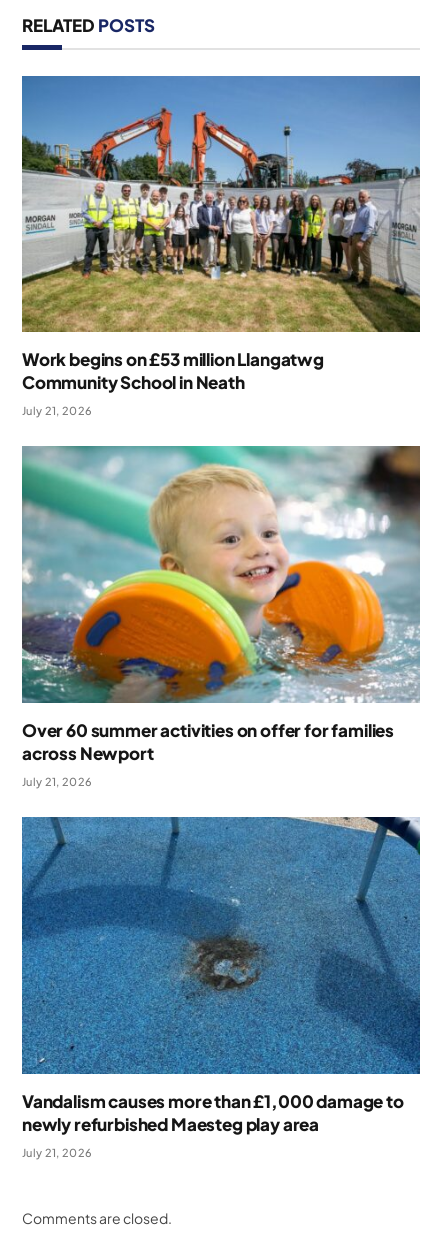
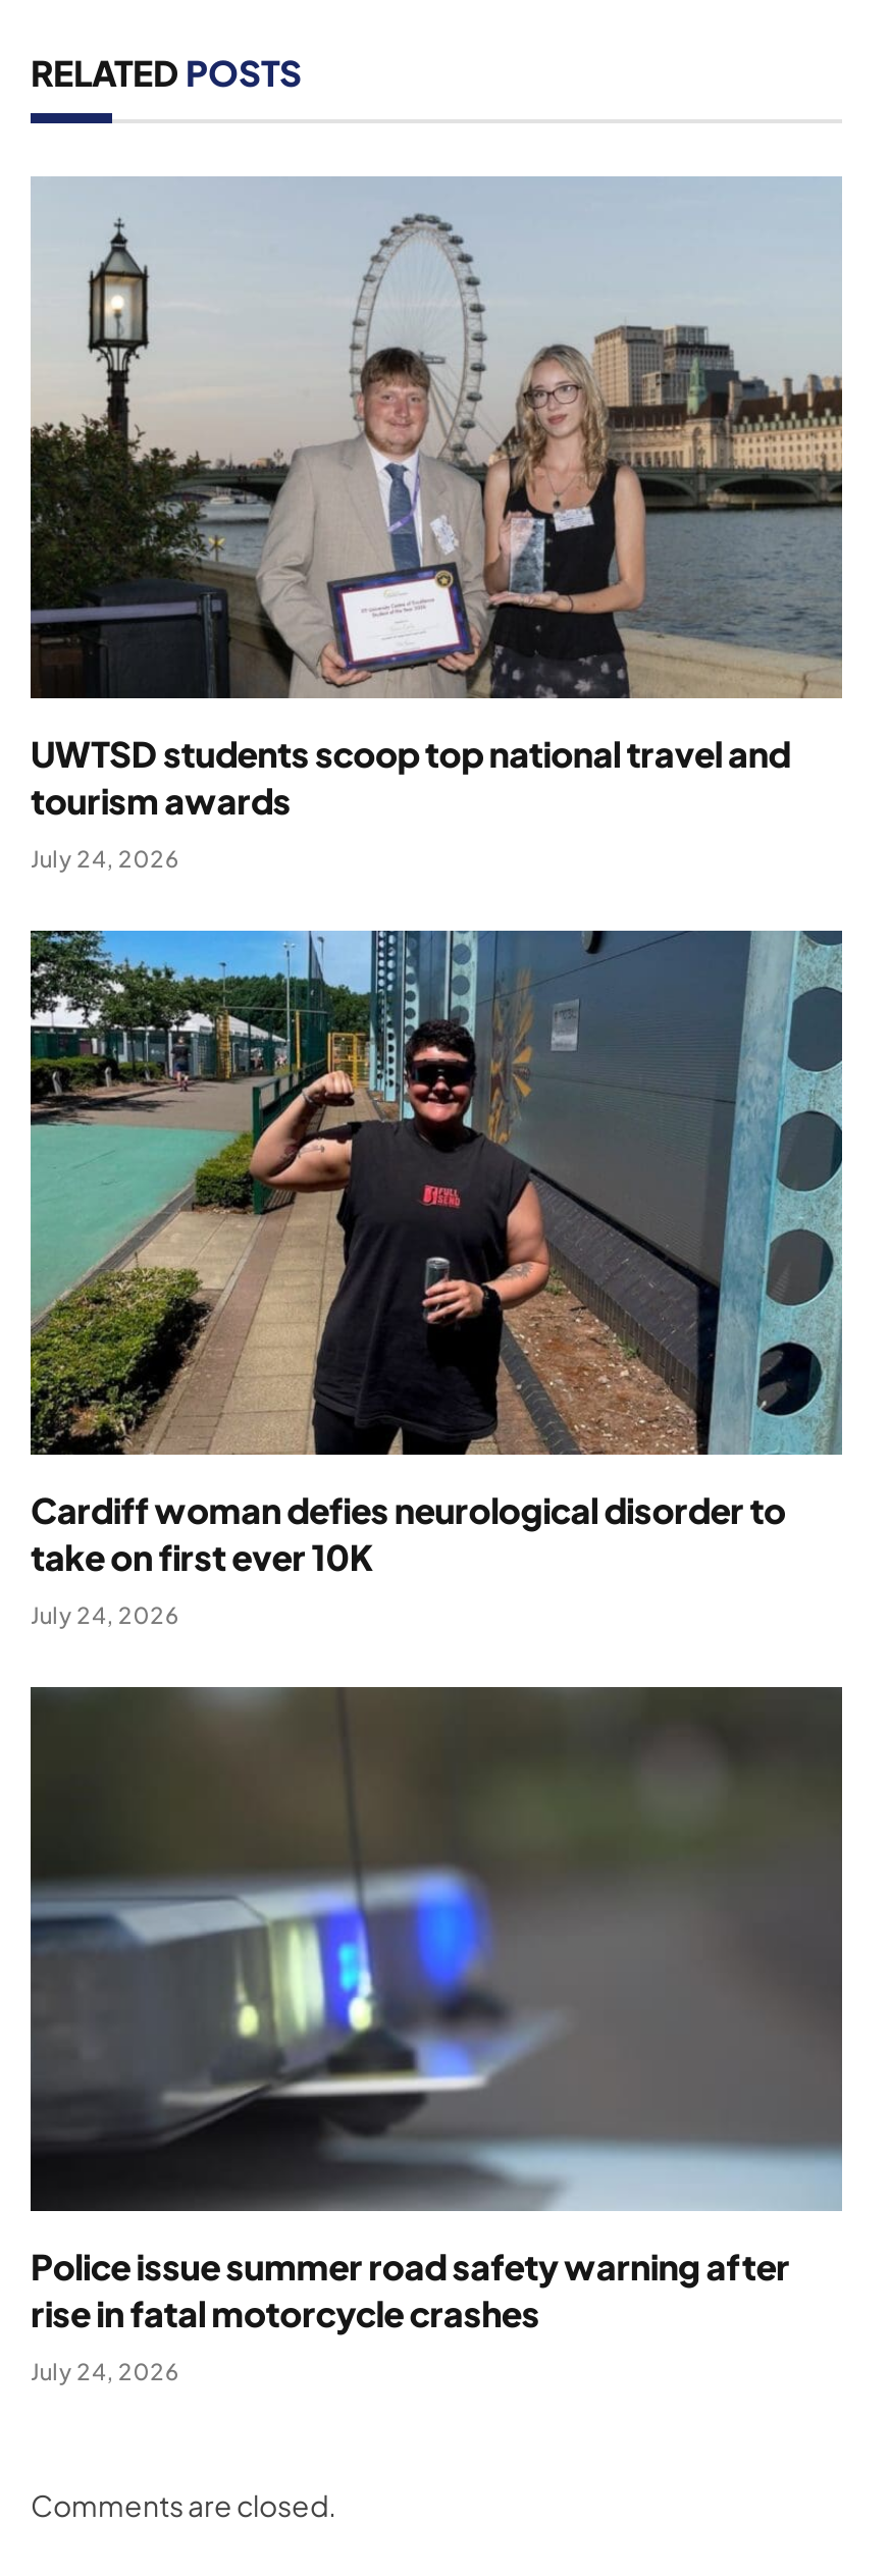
- [image]
- Work begins on £53 million Llangatwg
- Community School in Neath
+ [image]
+ UWTSD students scoop top national travel and
+ tourism awards

- July 21, 2026
+ July 24, 2026

- [image]
- Over 60 summer activities on offer for families
- across Newport
+ [image]
+ Cardiff woman defies neurological disorder to
+ take on first ever 10K

- July 21, 2026
+ July 24, 2026

- [image]
- Vandalism causes more than £1,000 damage to
- newly refurbished Maesteg play area
+ [image]
+ Police issue summer road safety warning after
+ rise in fatal motorcycle crashes

- July 21, 2026
+ July 24, 2026
